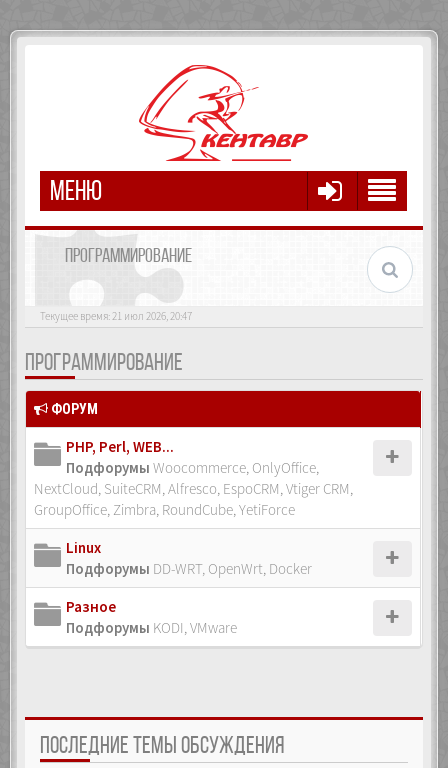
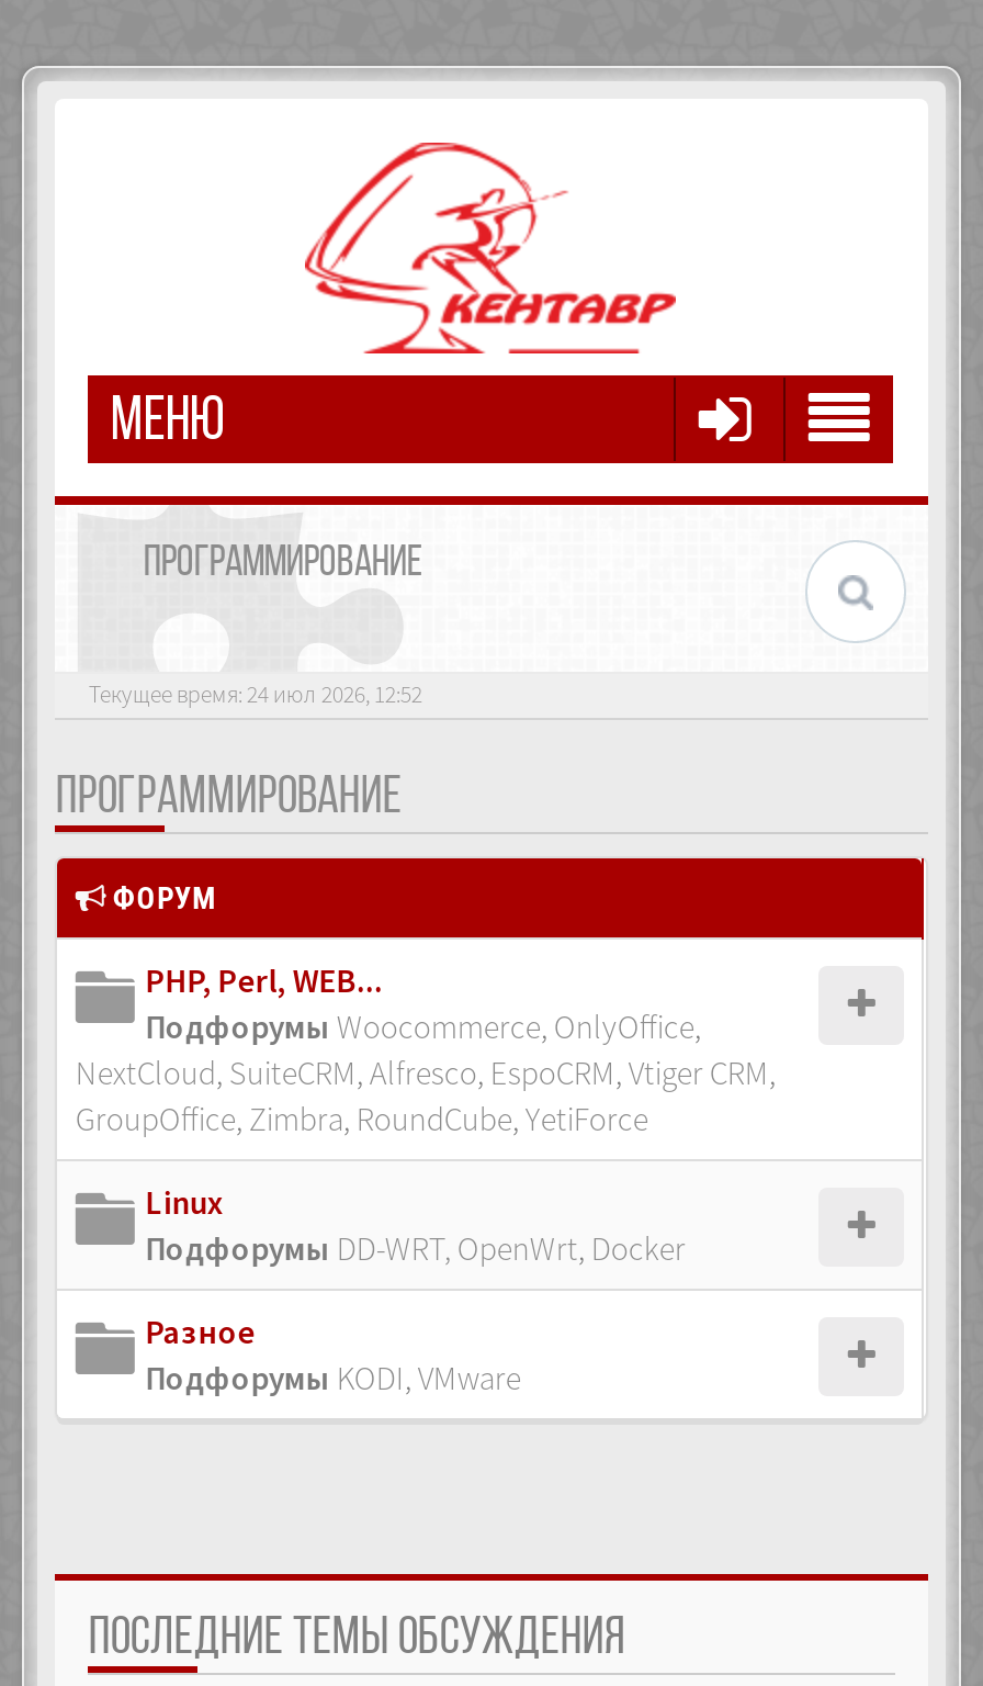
- Текущее время: 21 июл 2026, 20:47
+ Текущее время: 24 июл 2026, 12:52
